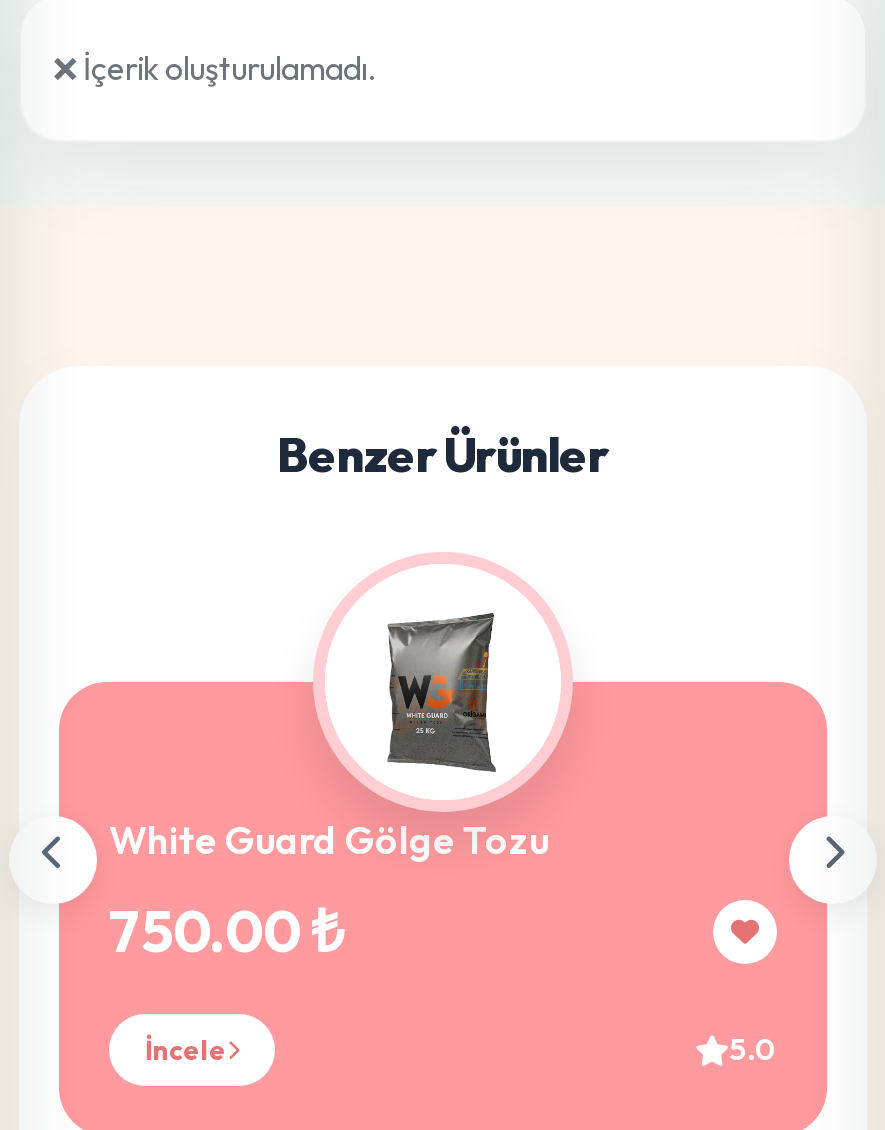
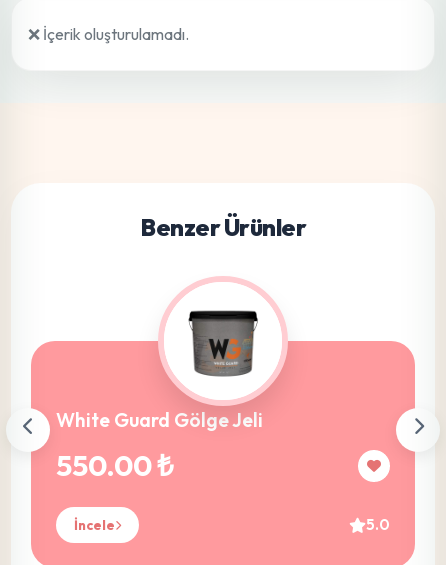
- [image]
- White Guard Gölge Tozu
+ [image]
+ White Guard Gölge Jeli

- 750.00 ₺
+ 550.00 ₺
